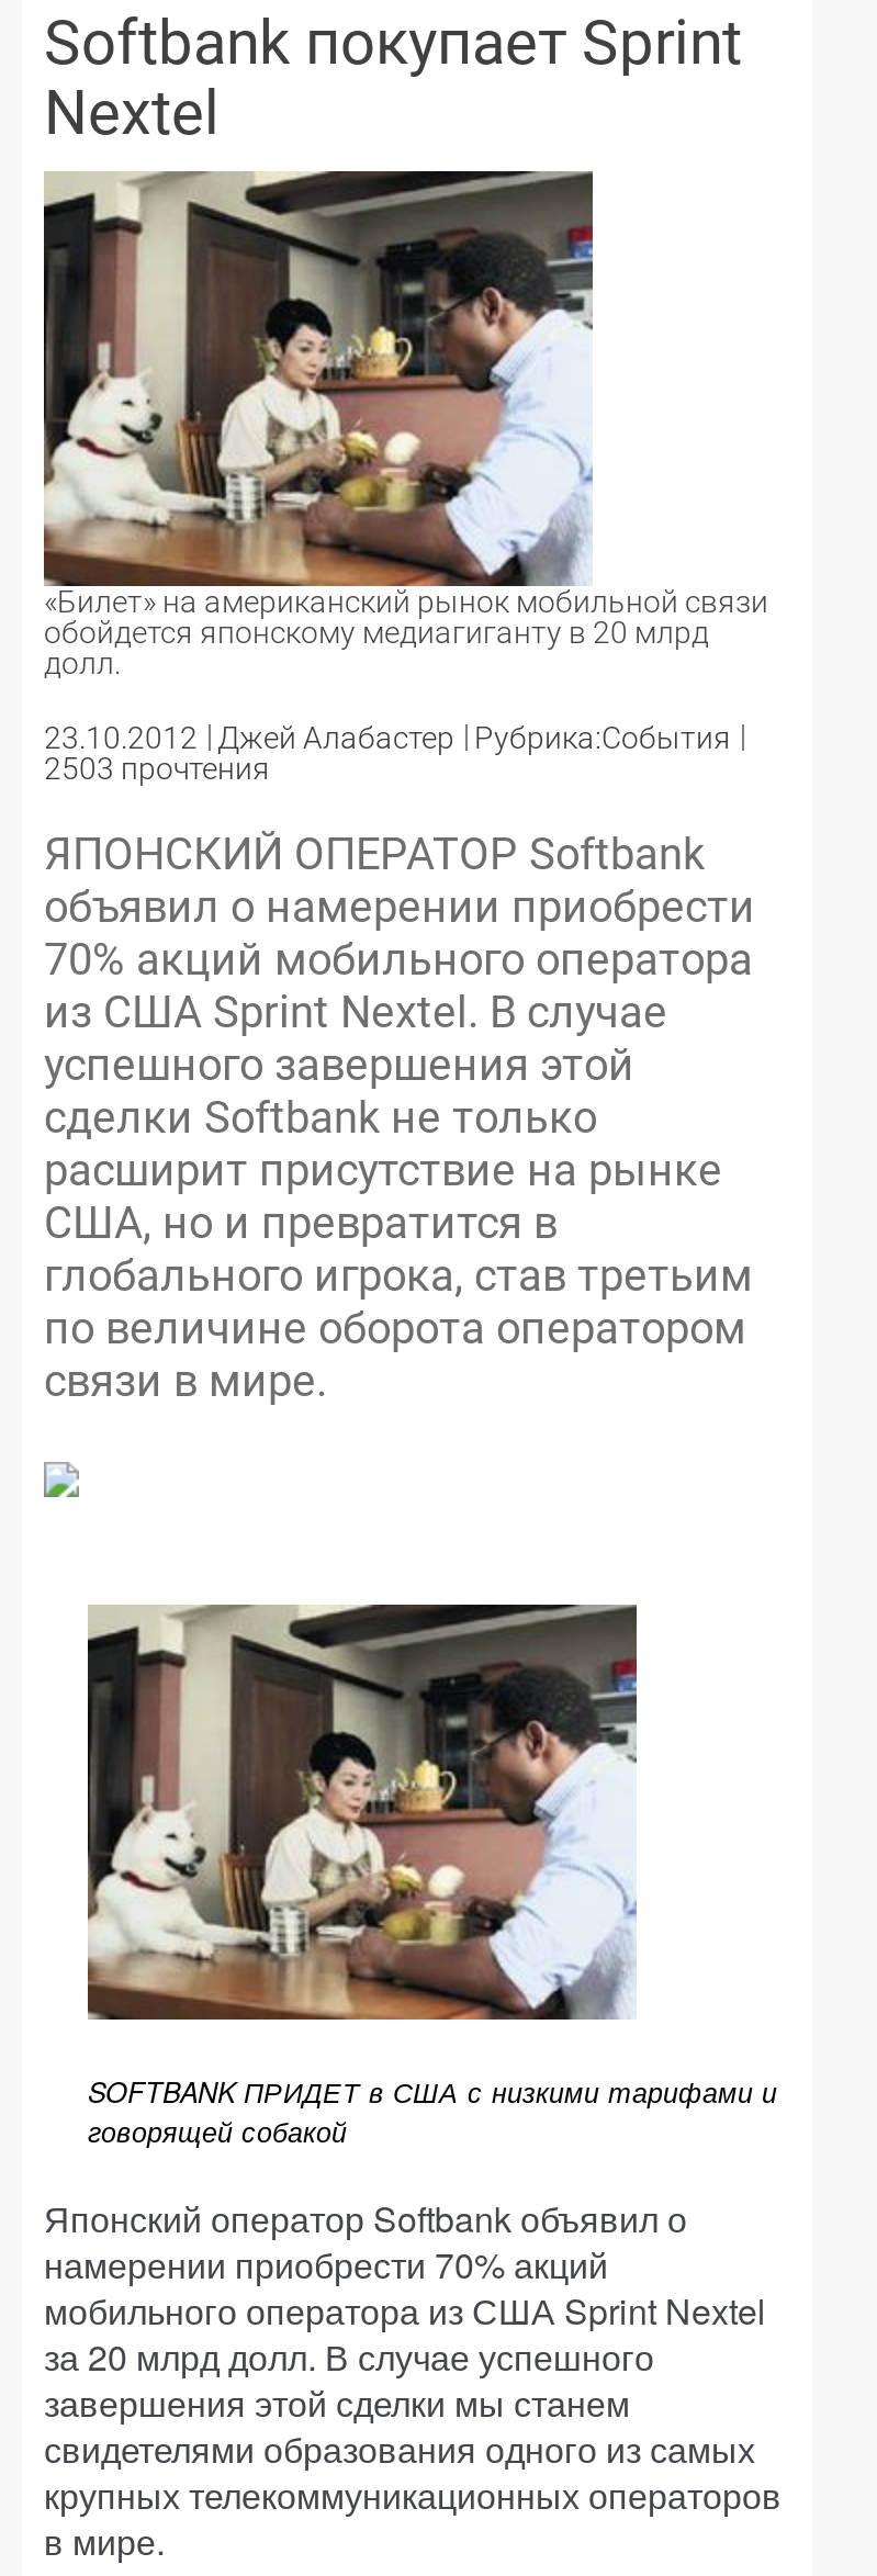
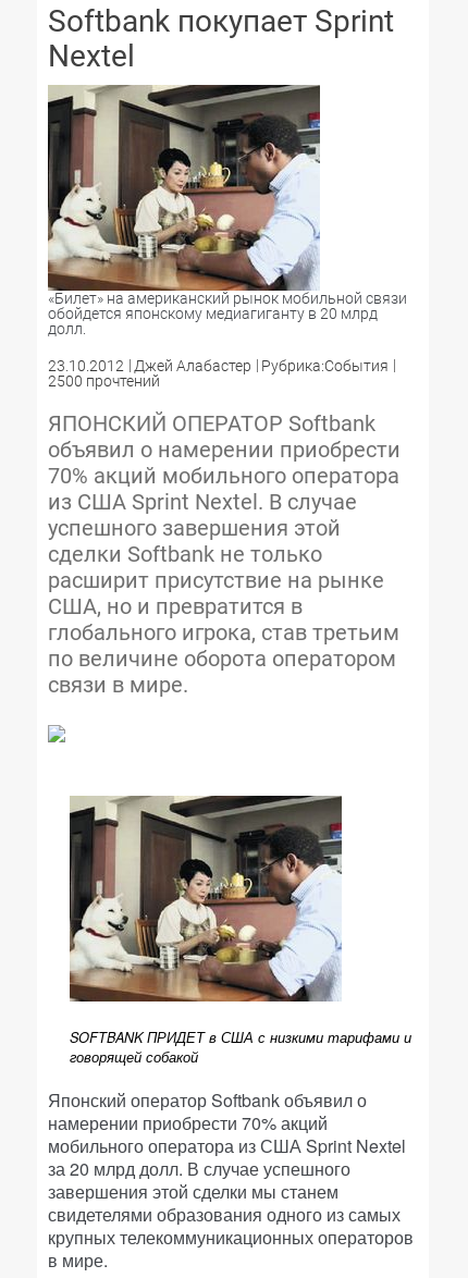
- 2503 прочтения
+ 2500 прочтений
